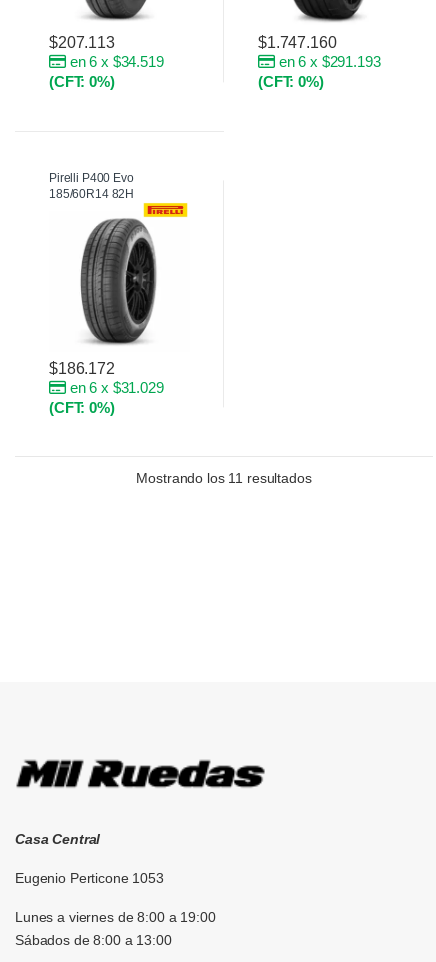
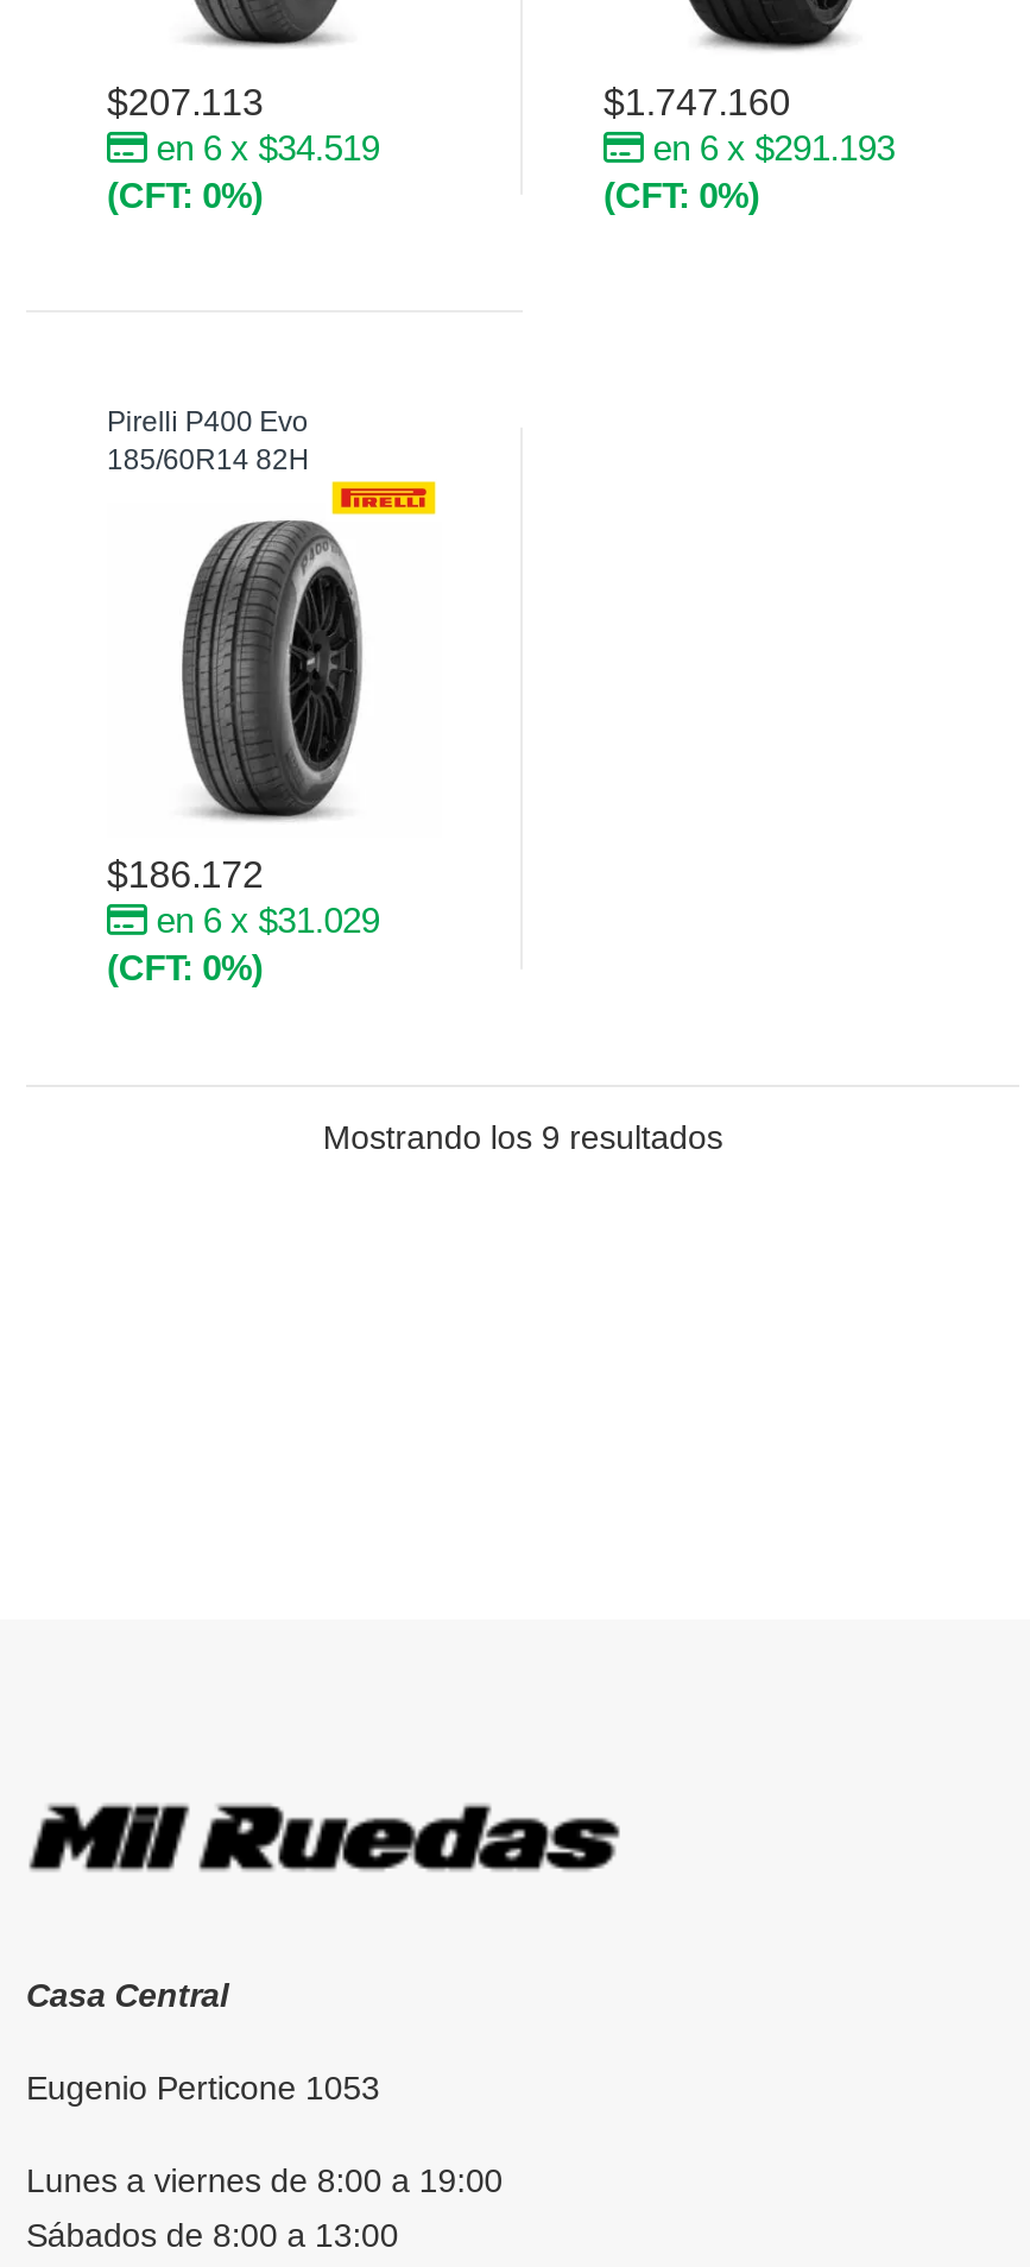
- Mostrando los 11 resultados
+ Mostrando los 9 resultados
